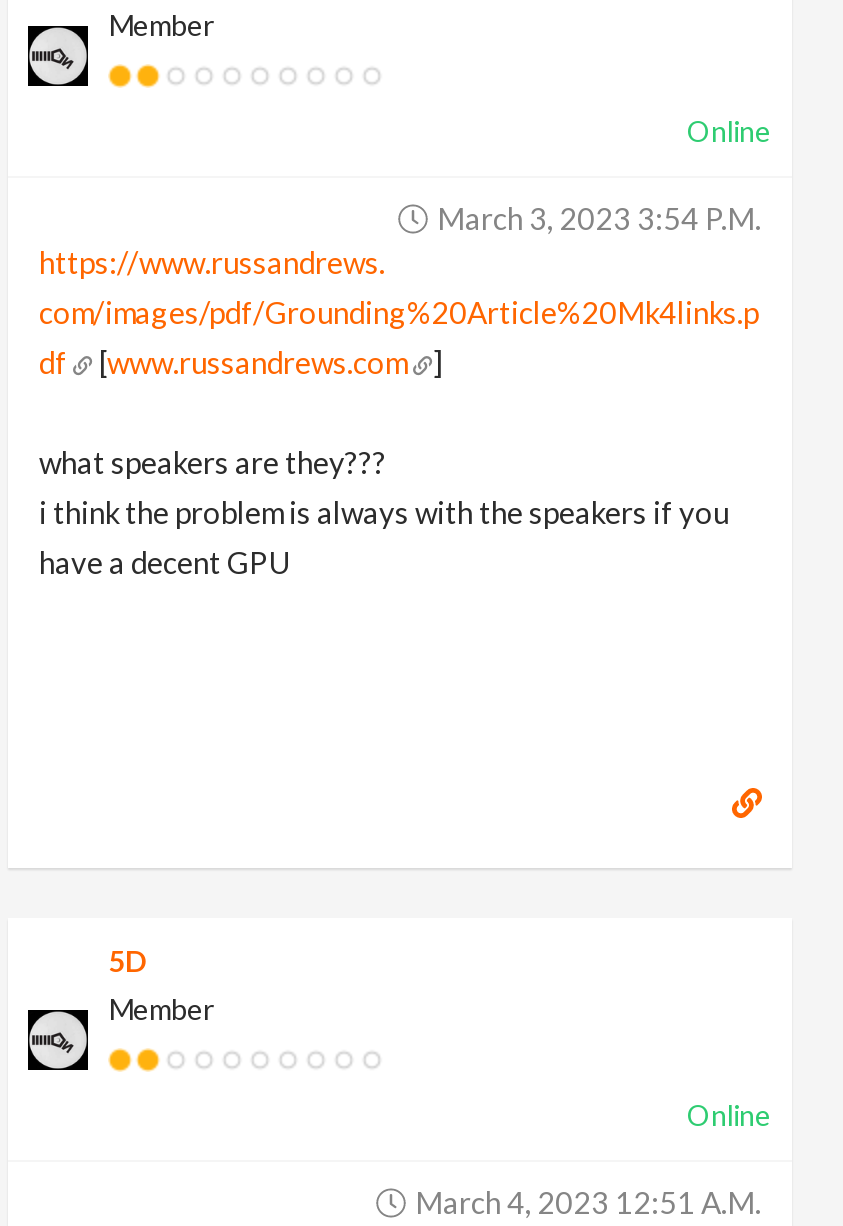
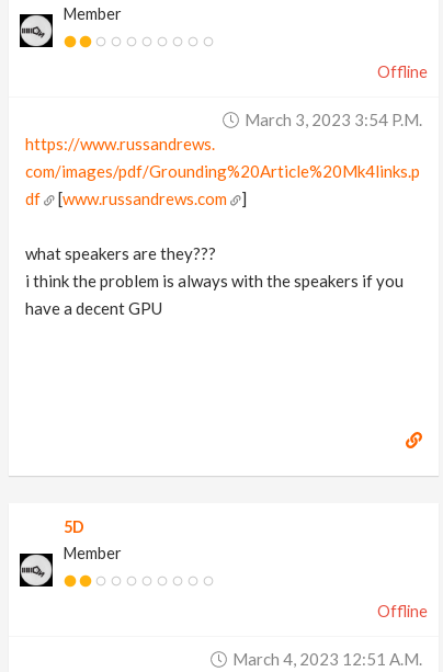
- Online
+ Offline

- Online
+ Offline
